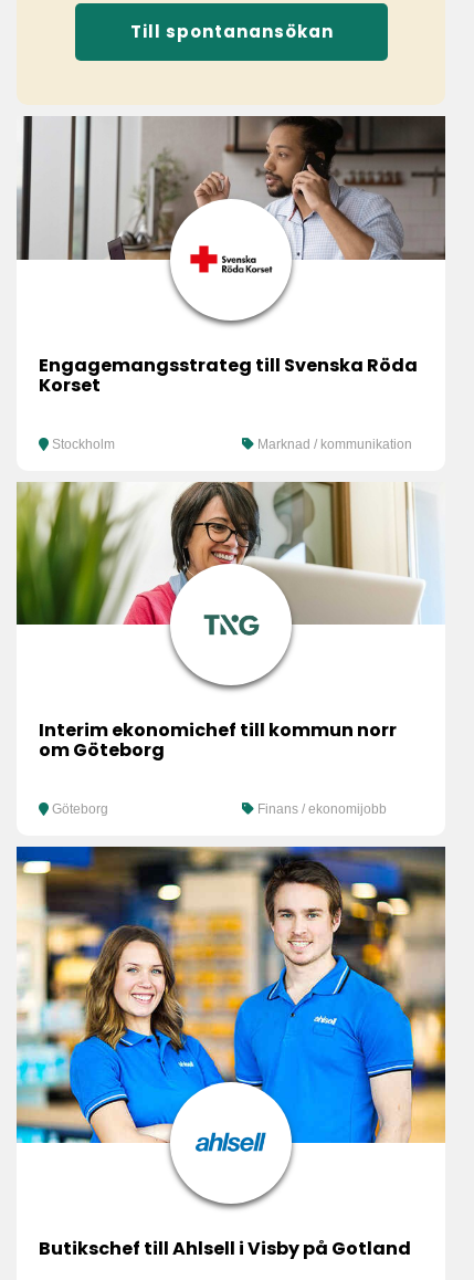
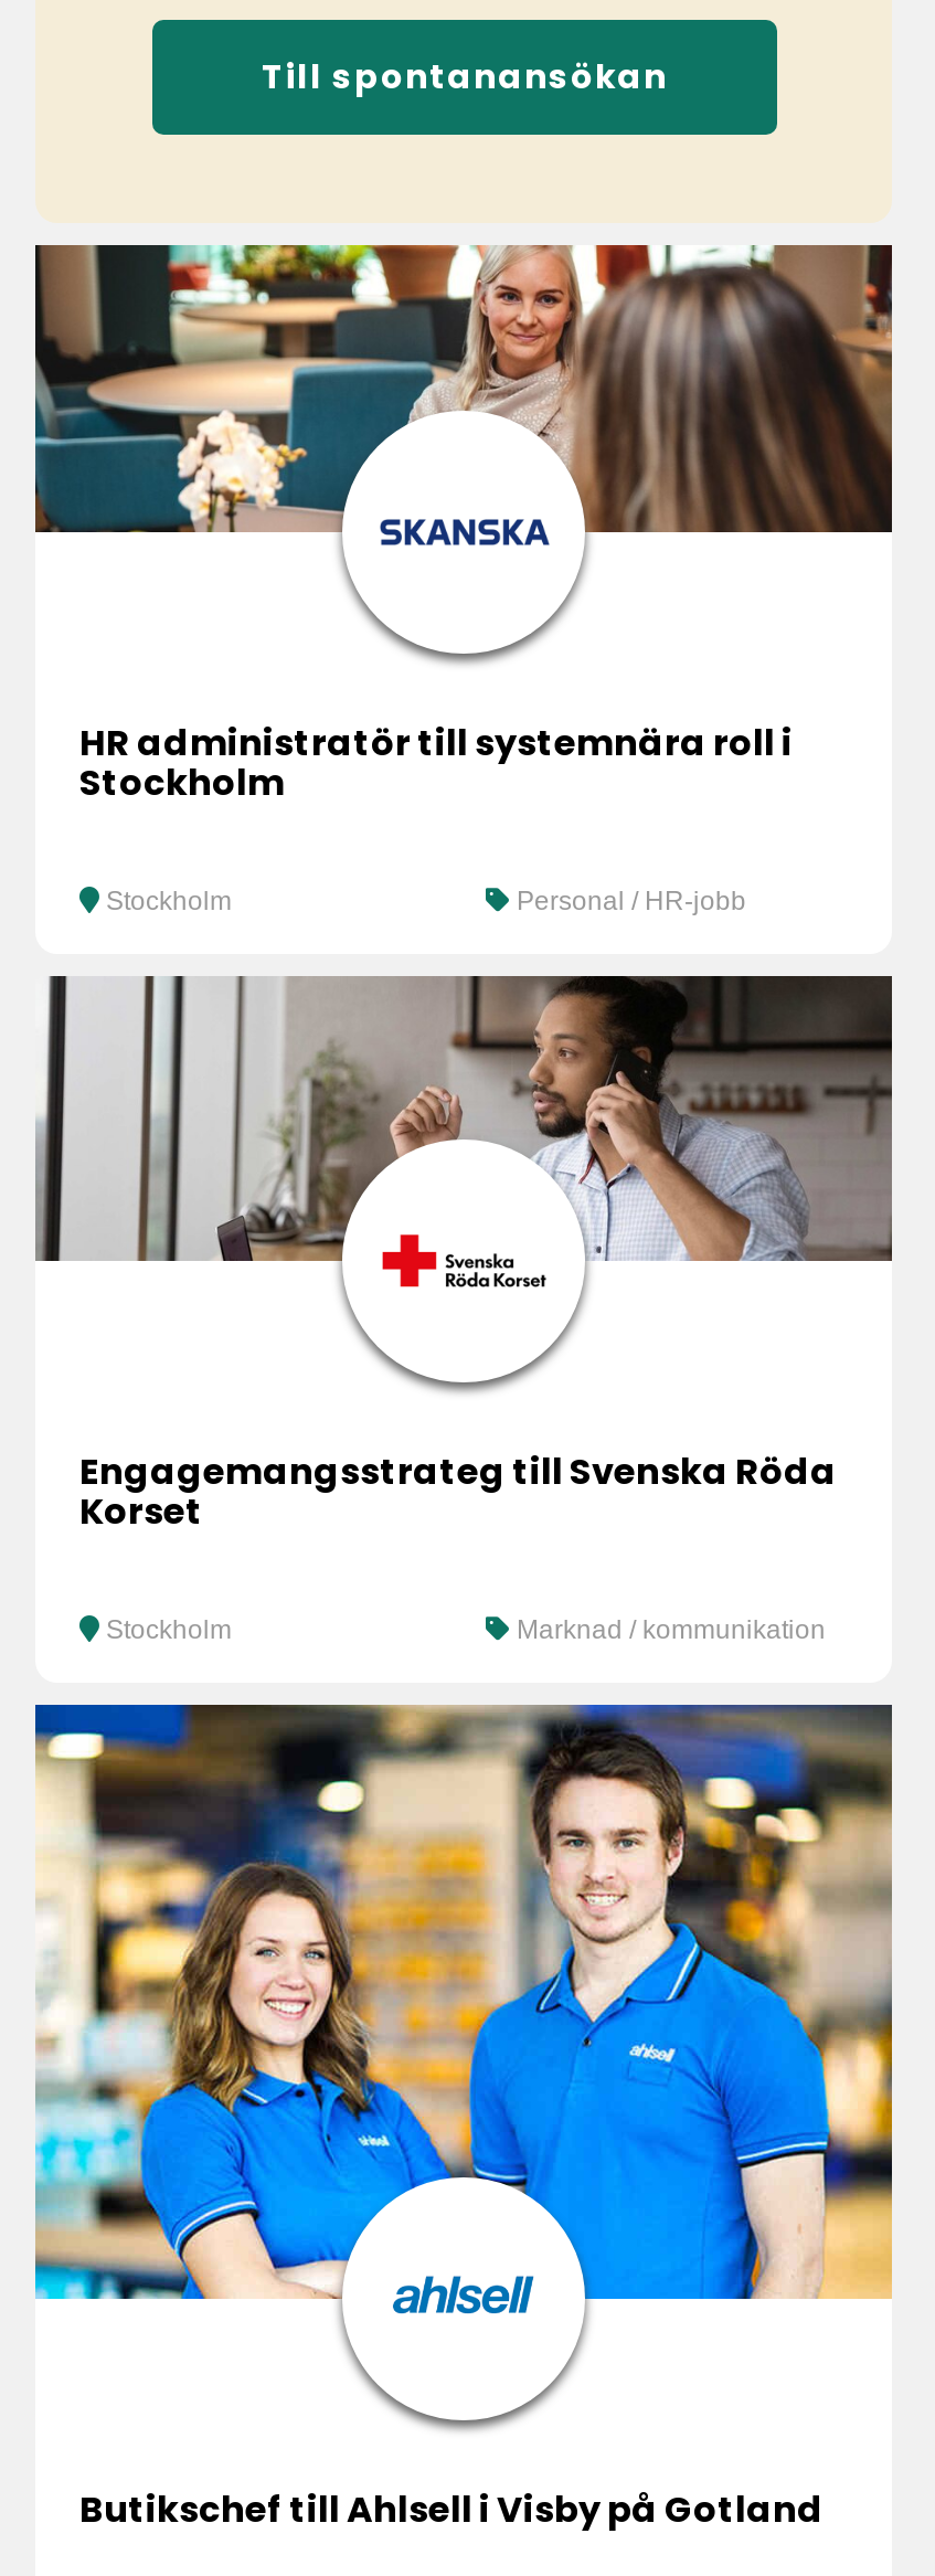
+ [image]

+ HR administratör till systemnära roll i
+ Stockholm
+ Stockholm
+ Personal / HR-jobb

moved down: [image]

moved down: Engagemangsstrateg till Svenska Röda | Korset | Stockholm | Marknad / kommunikation

- [image]

- Interim ekonomichef till kommun norr
- om Göteborg
- Göteborg
- Finans / ekonomijobb
